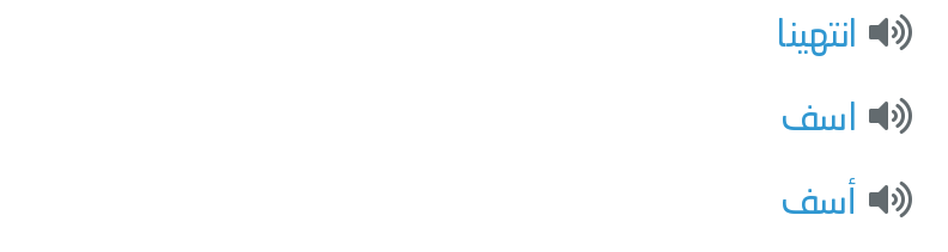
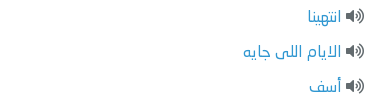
- اسف
+ الايام اللى جايه
